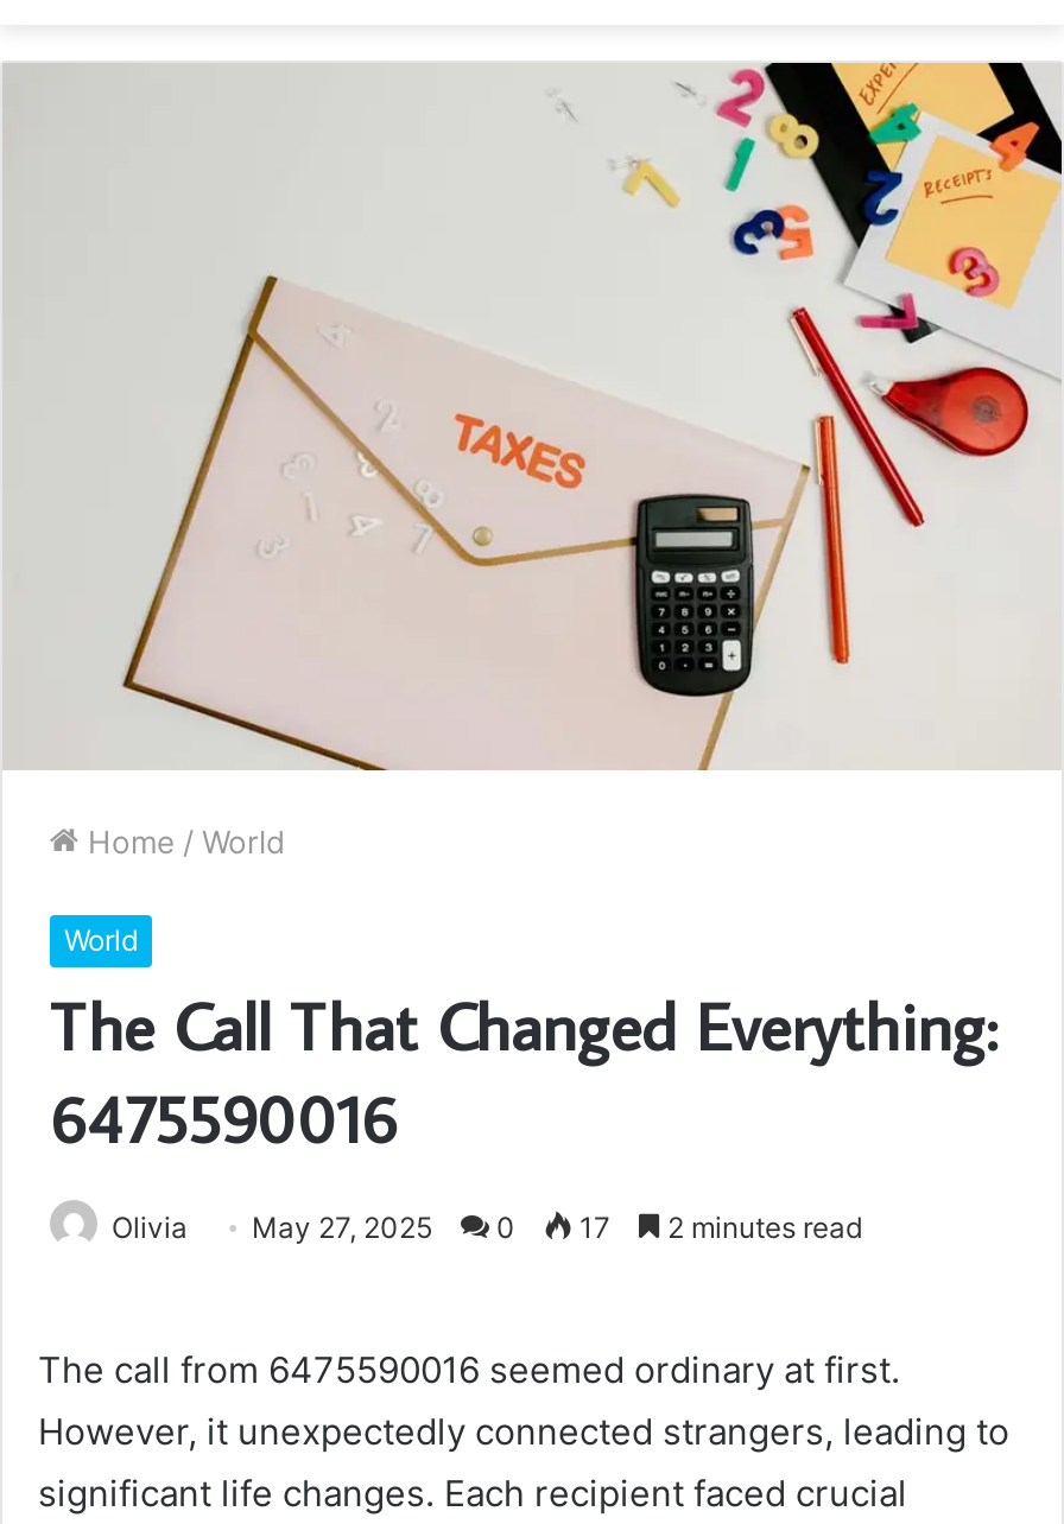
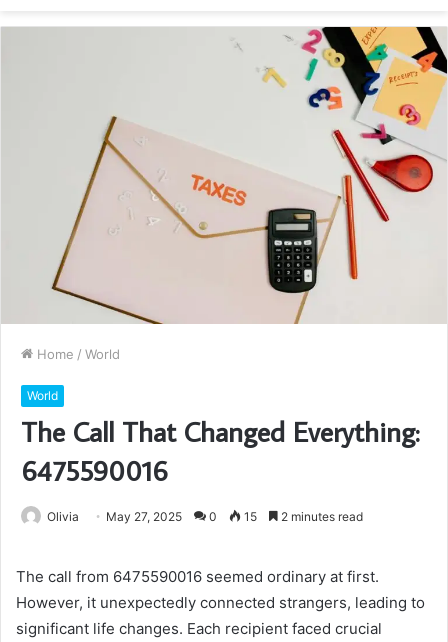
- Olivia May 27, 2025 0 17 2 minutes read
+ Olivia May 27, 2025 0 15 2 minutes read
